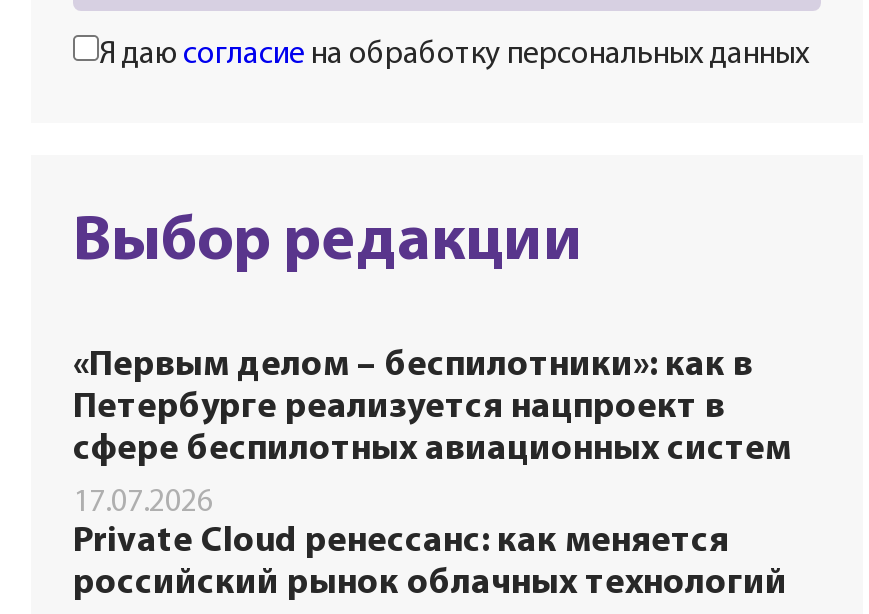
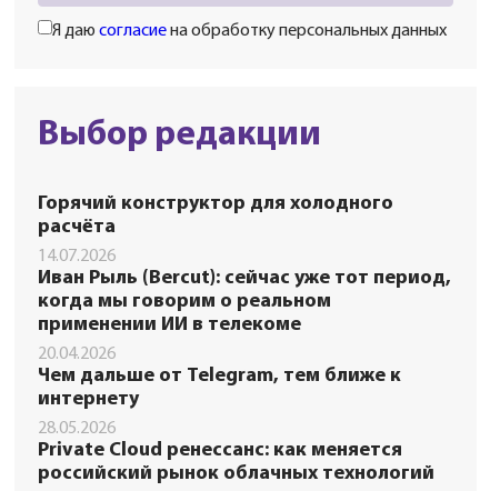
- «Первым делом – беспилотники»: как в
- Петербурге реализуется нацпроект в
- сфере беспилотных авиационных систем
- 17.07.2026
+ Горячий конструктор для холодного
+ расчёта
+ 14.07.2026
+ Иван Рыль (Bercut): сейчас уже тот период,
+ когда мы говорим о реальном
+ применении ИИ в телекоме
+ 20.04.2026
+ Чем дальше от Telegram, тем ближе к
+ интернету
+ 28.05.2026
